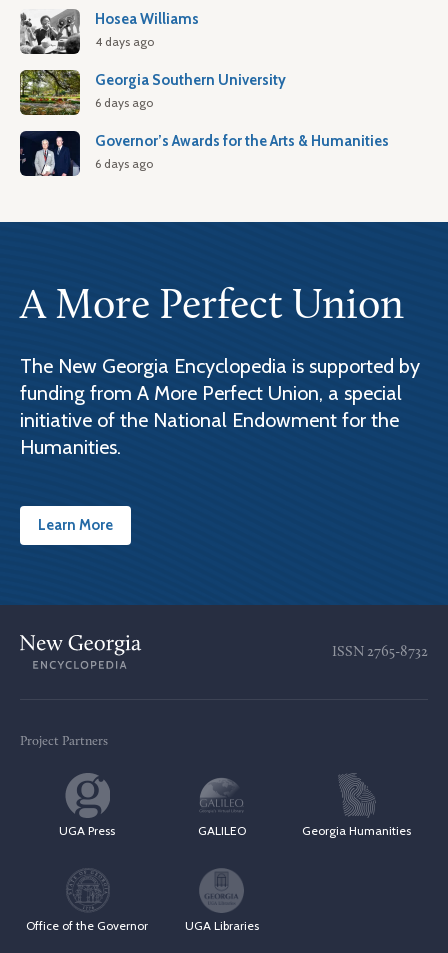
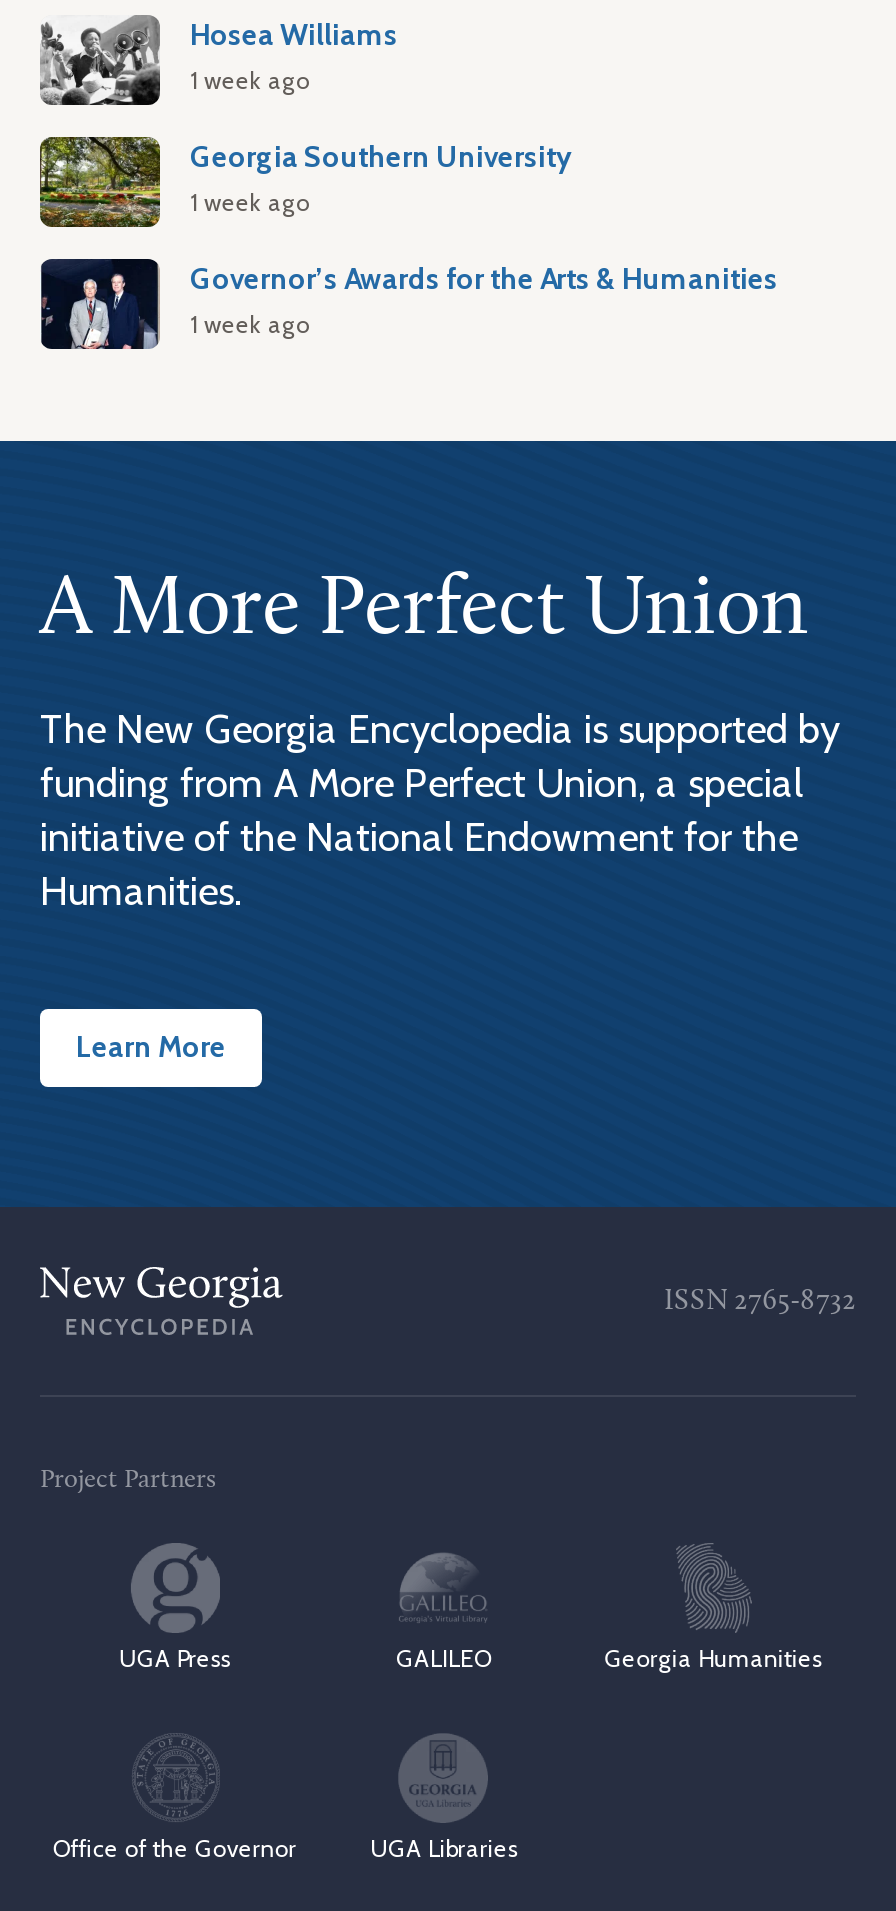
- 4 days ago
+ 1 week ago

- 6 days ago
+ 1 week ago

- 6 days ago
+ 1 week ago
